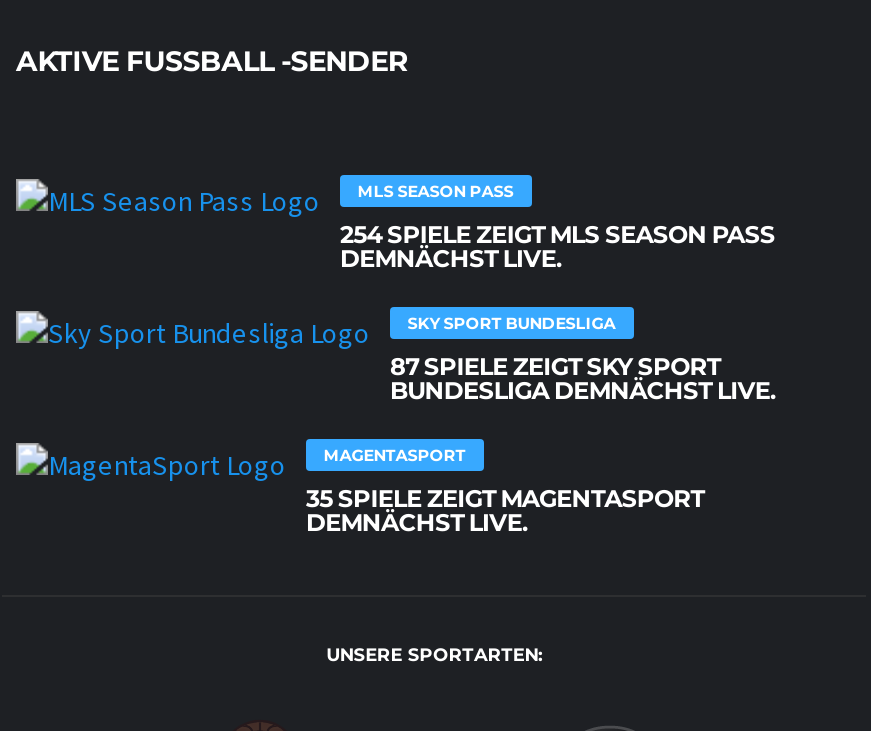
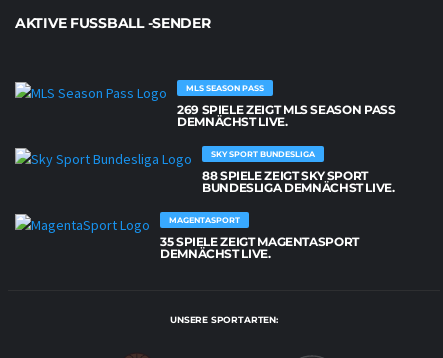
- 254 SPIELE ZEIGT MLS SEASON PASS
+ 269 SPIELE ZEIGT MLS SEASON PASS

- 87 SPIELE ZEIGT SKY SPORT
+ 88 SPIELE ZEIGT SKY SPORT
